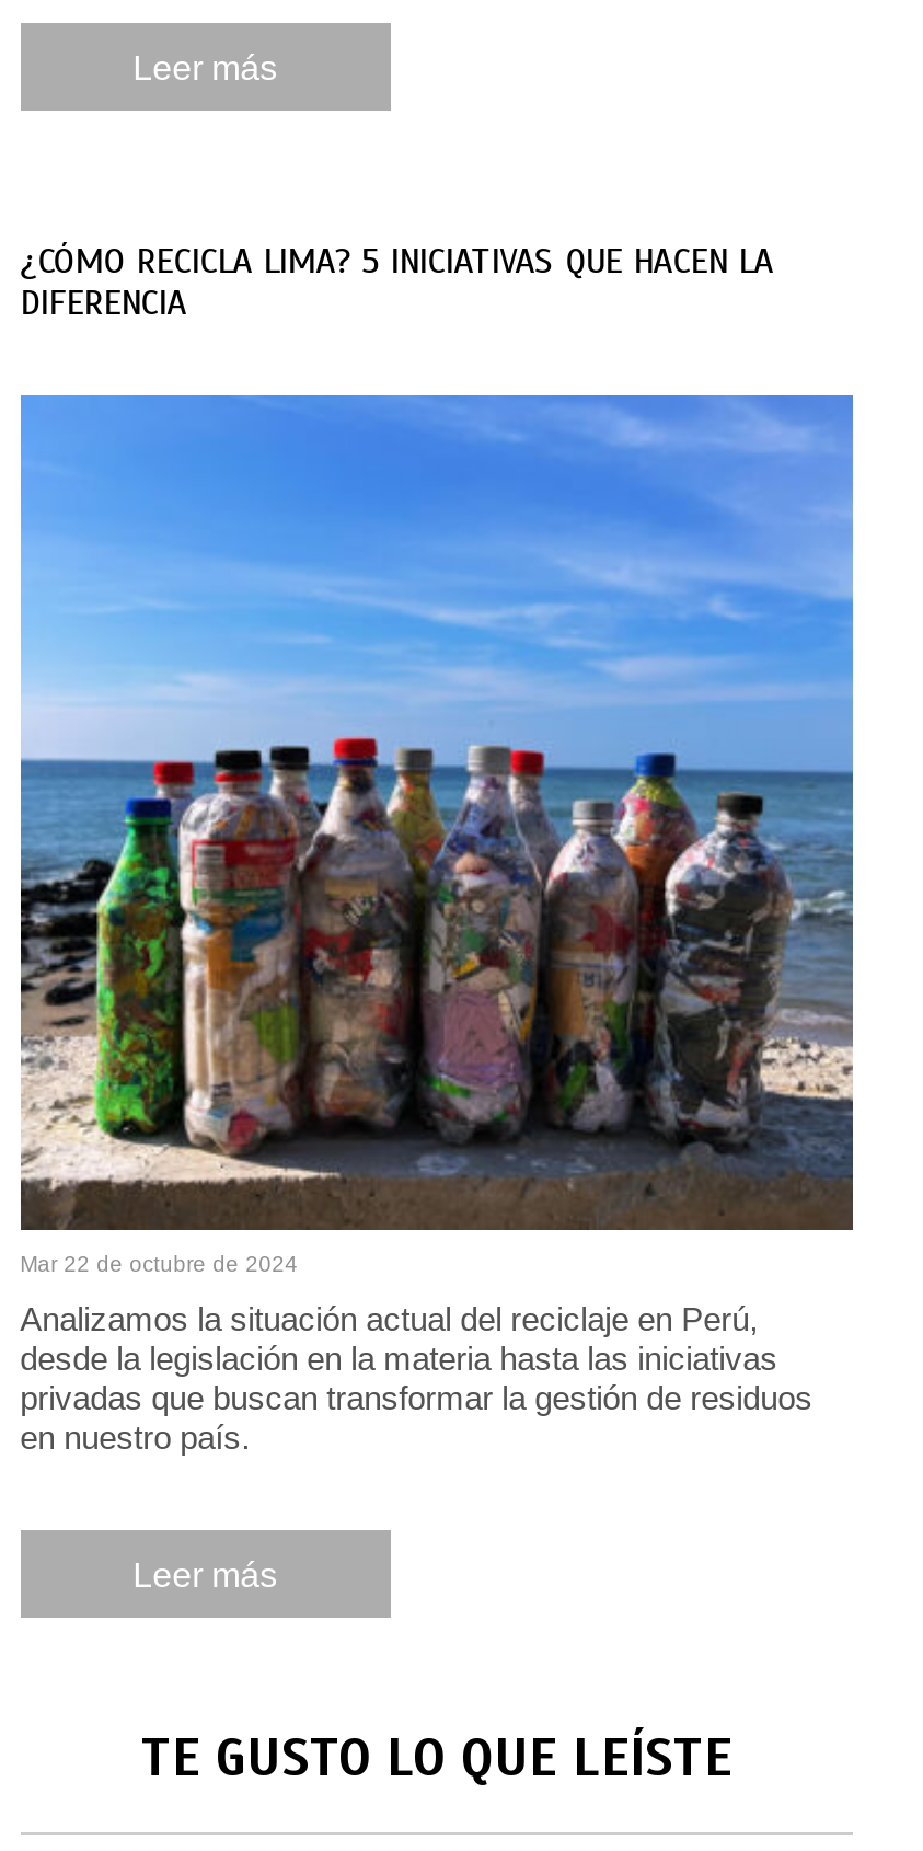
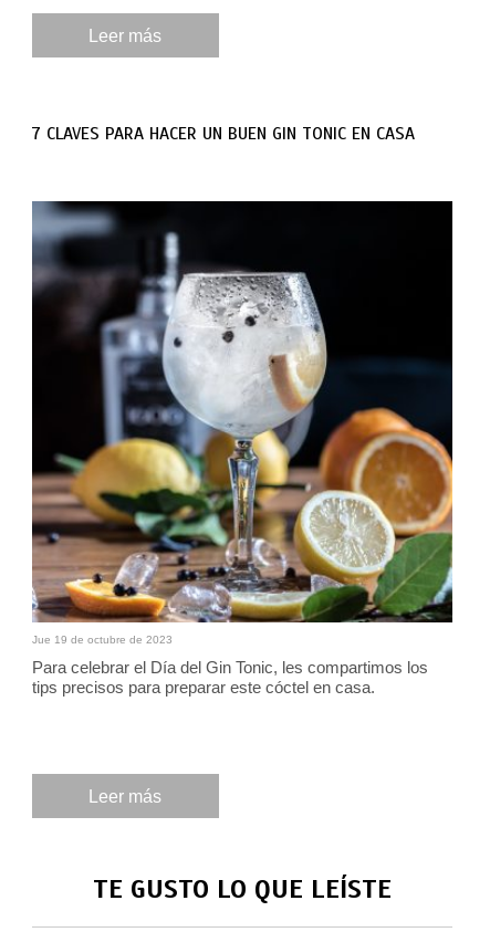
- ¿CÓMO RECICLA LIMA? 5 INICIATIVAS QUE HACEN LA
- DIFERENCIA
+ 7 CLAVES PARA HACER UN BUEN GIN TONIC EN CASA

- [image]
- Mar 22 de octubre de 2024
+ [image]
+ Jue 19 de octubre de 2023

- Analizamos la situación actual del reciclaje en Perú,
- desde la legislación en la materia hasta las iniciativas
- privadas que buscan transformar la gestión de residuos
- en nuestro país.
+ Para celebrar el Día del Gin Tonic, les compartimos los
+ tips precisos para preparar este cóctel en casa.
